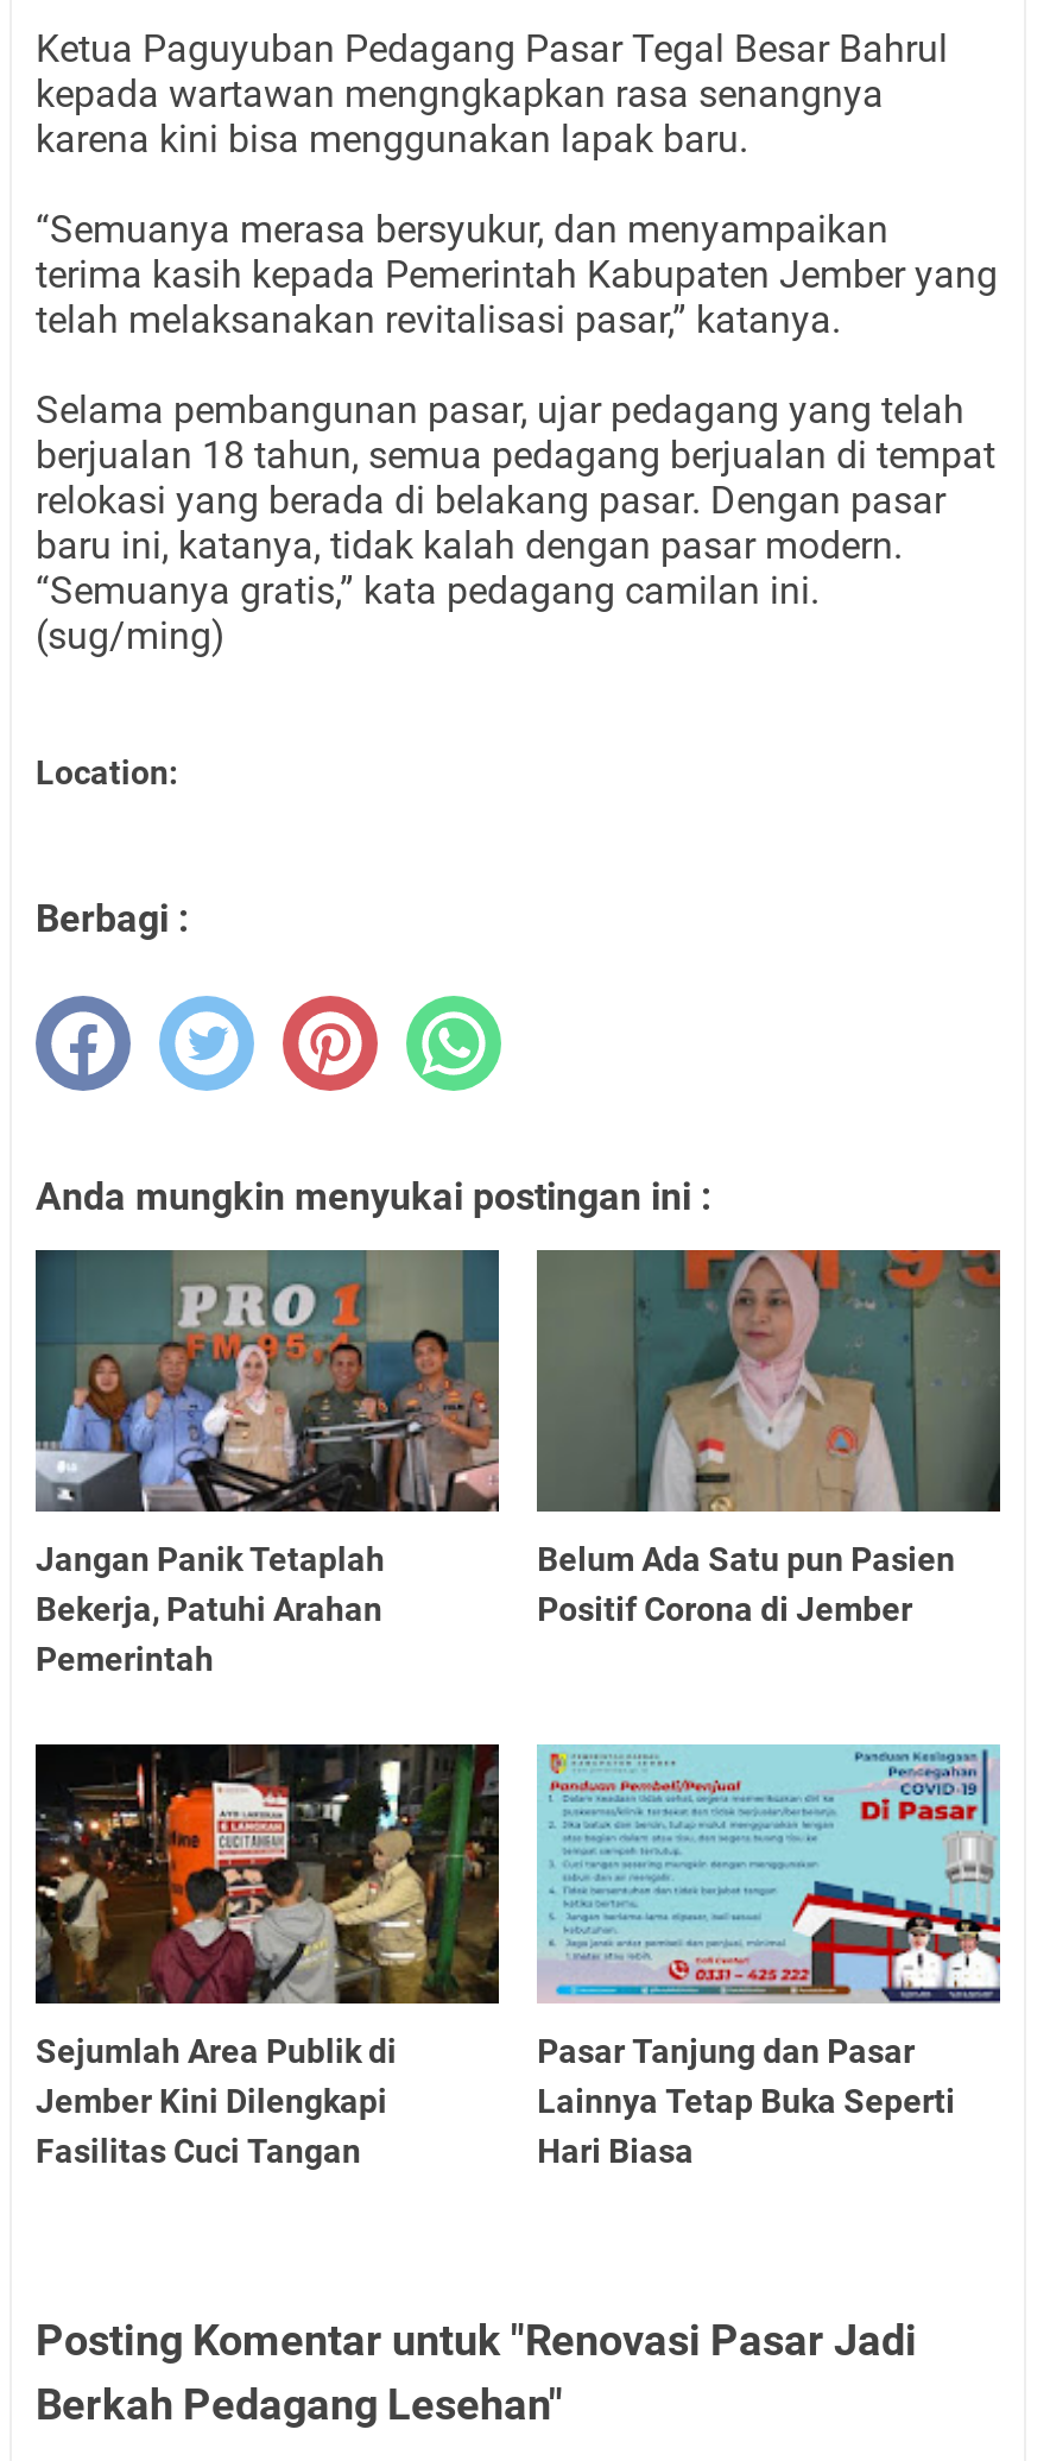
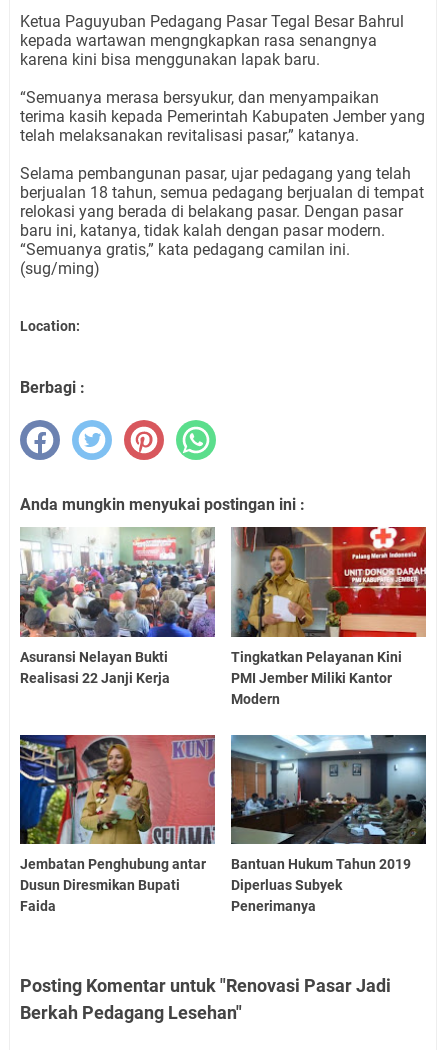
- [image]
- Jangan Panik Tetaplah
- Bekerja, Patuhi Arahan
- Pemerintah
+ [image]
+ Asuransi Nelayan Bukti
+ Realisasi 22 Janji Kerja

- [image]
- Belum Ada Satu pun Pasien
- Positif Corona di Jember
+ [image]
+ Tingkatkan Pelayanan Kini
+ PMI Jember Miliki Kantor
+ Modern

- [image]
- Sejumlah Area Publik di
- Jember Kini Dilengkapi
- Fasilitas Cuci Tangan
+ [image]
+ Jembatan Penghubung antar
+ Dusun Diresmikan Bupati
+ Faida

- [image]
- Pasar Tanjung dan Pasar
- Lainnya Tetap Buka Seperti
- Hari Biasa
+ [image]
+ Bantuan Hukum Tahun 2019
+ Diperluas Subyek
+ Penerimanya
